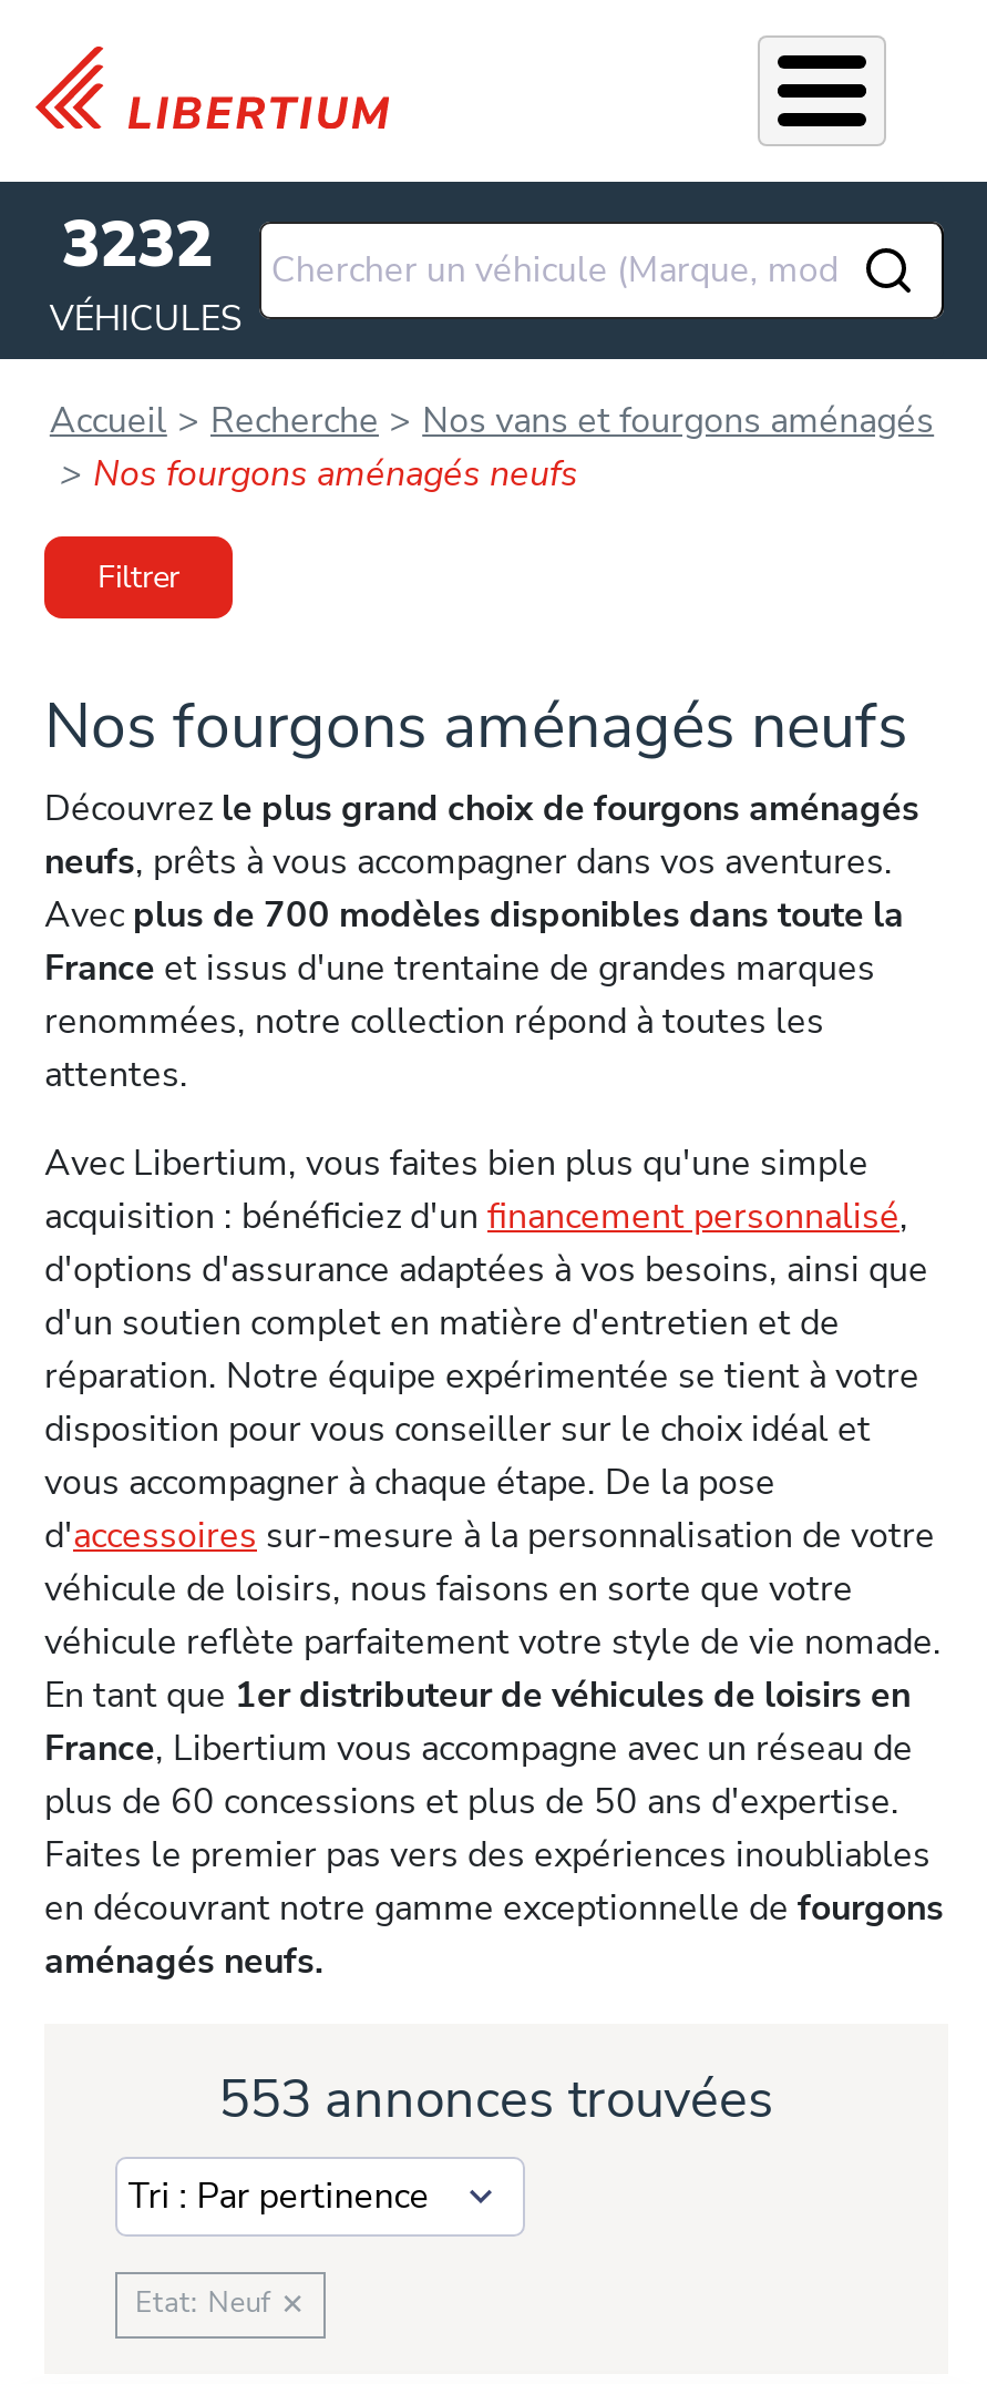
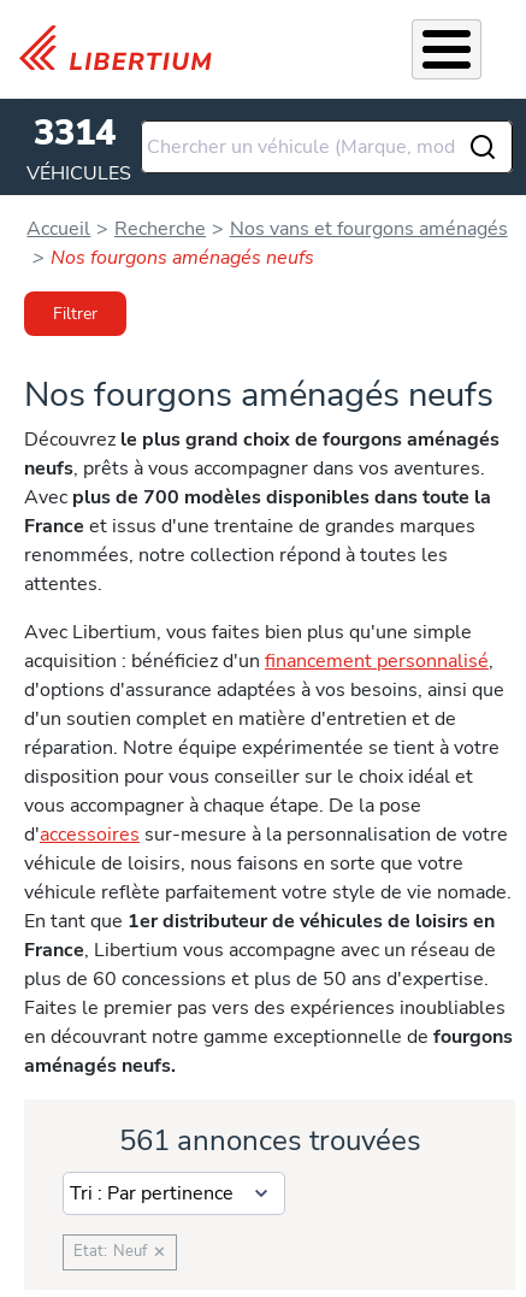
- 3232
+ 3314

- 553 annonces trouvées
+ 561 annonces trouvées
